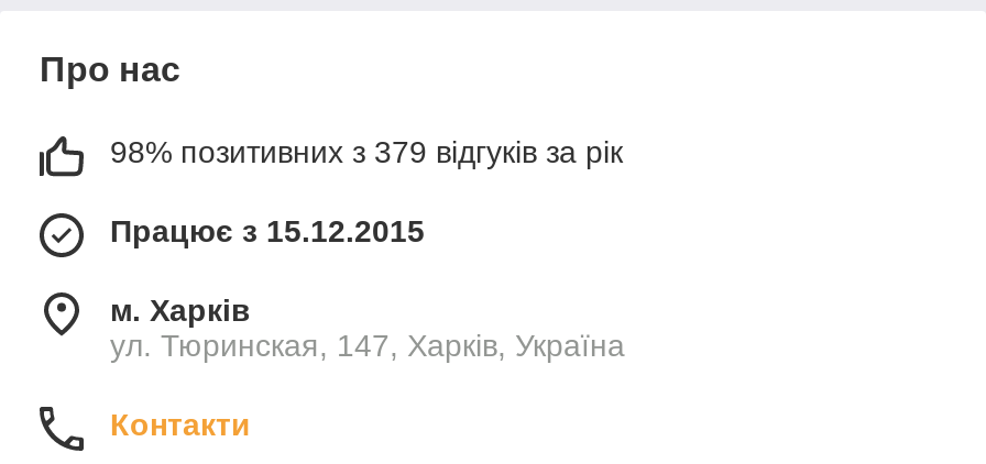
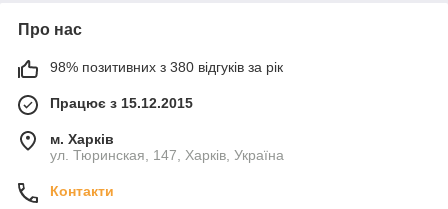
- 98% позитивних з 379 відгуків за рік
+ 98% позитивних з 380 відгуків за рік
